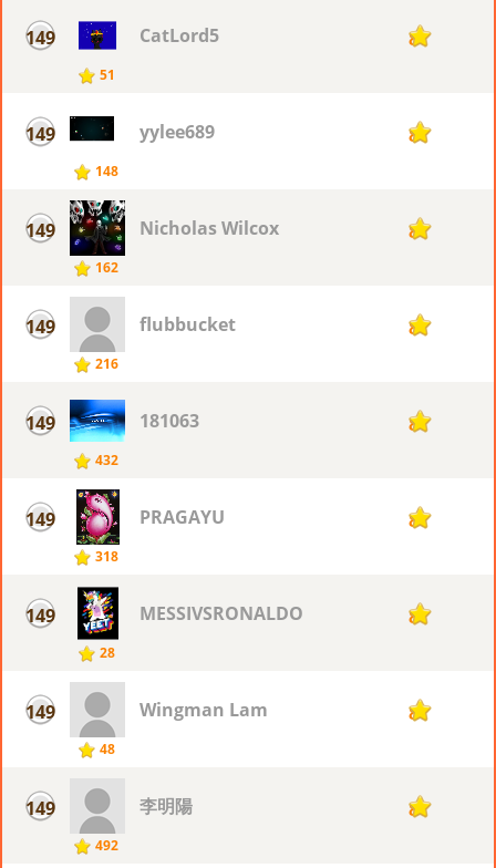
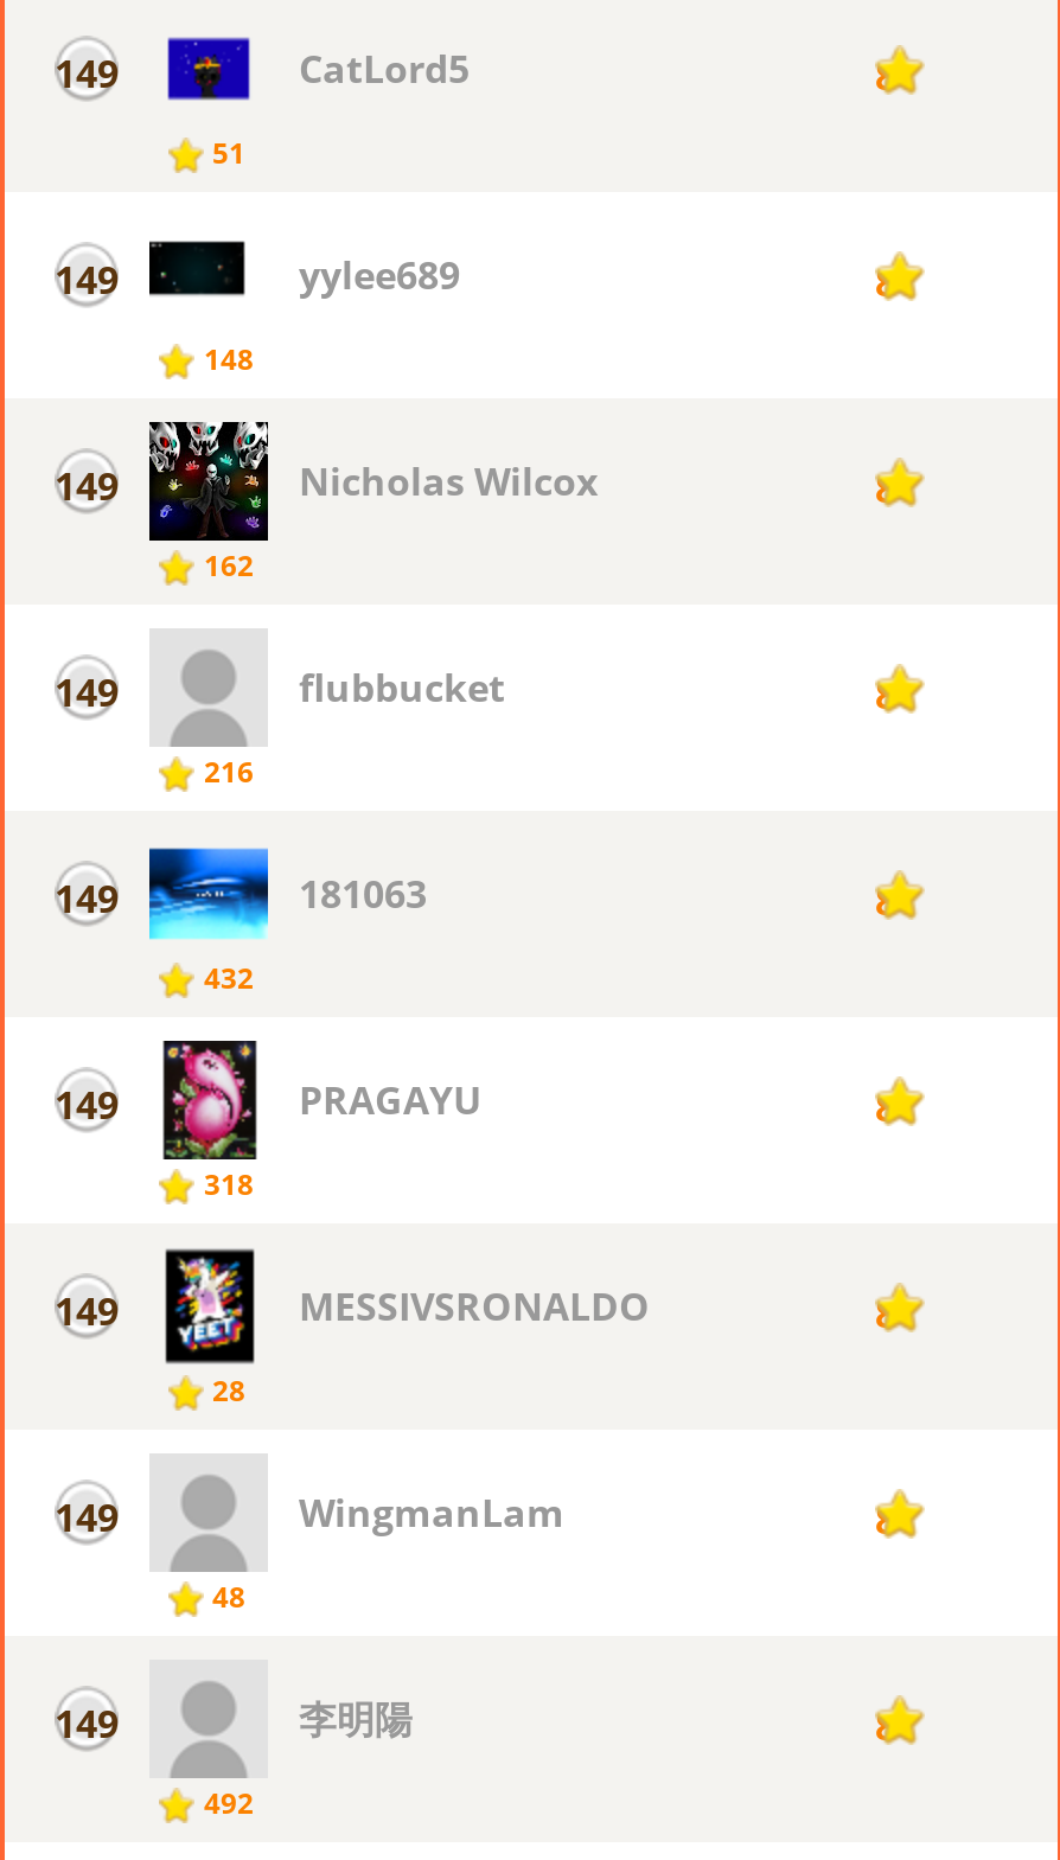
- Wingman Lam
+ WingmanLam
